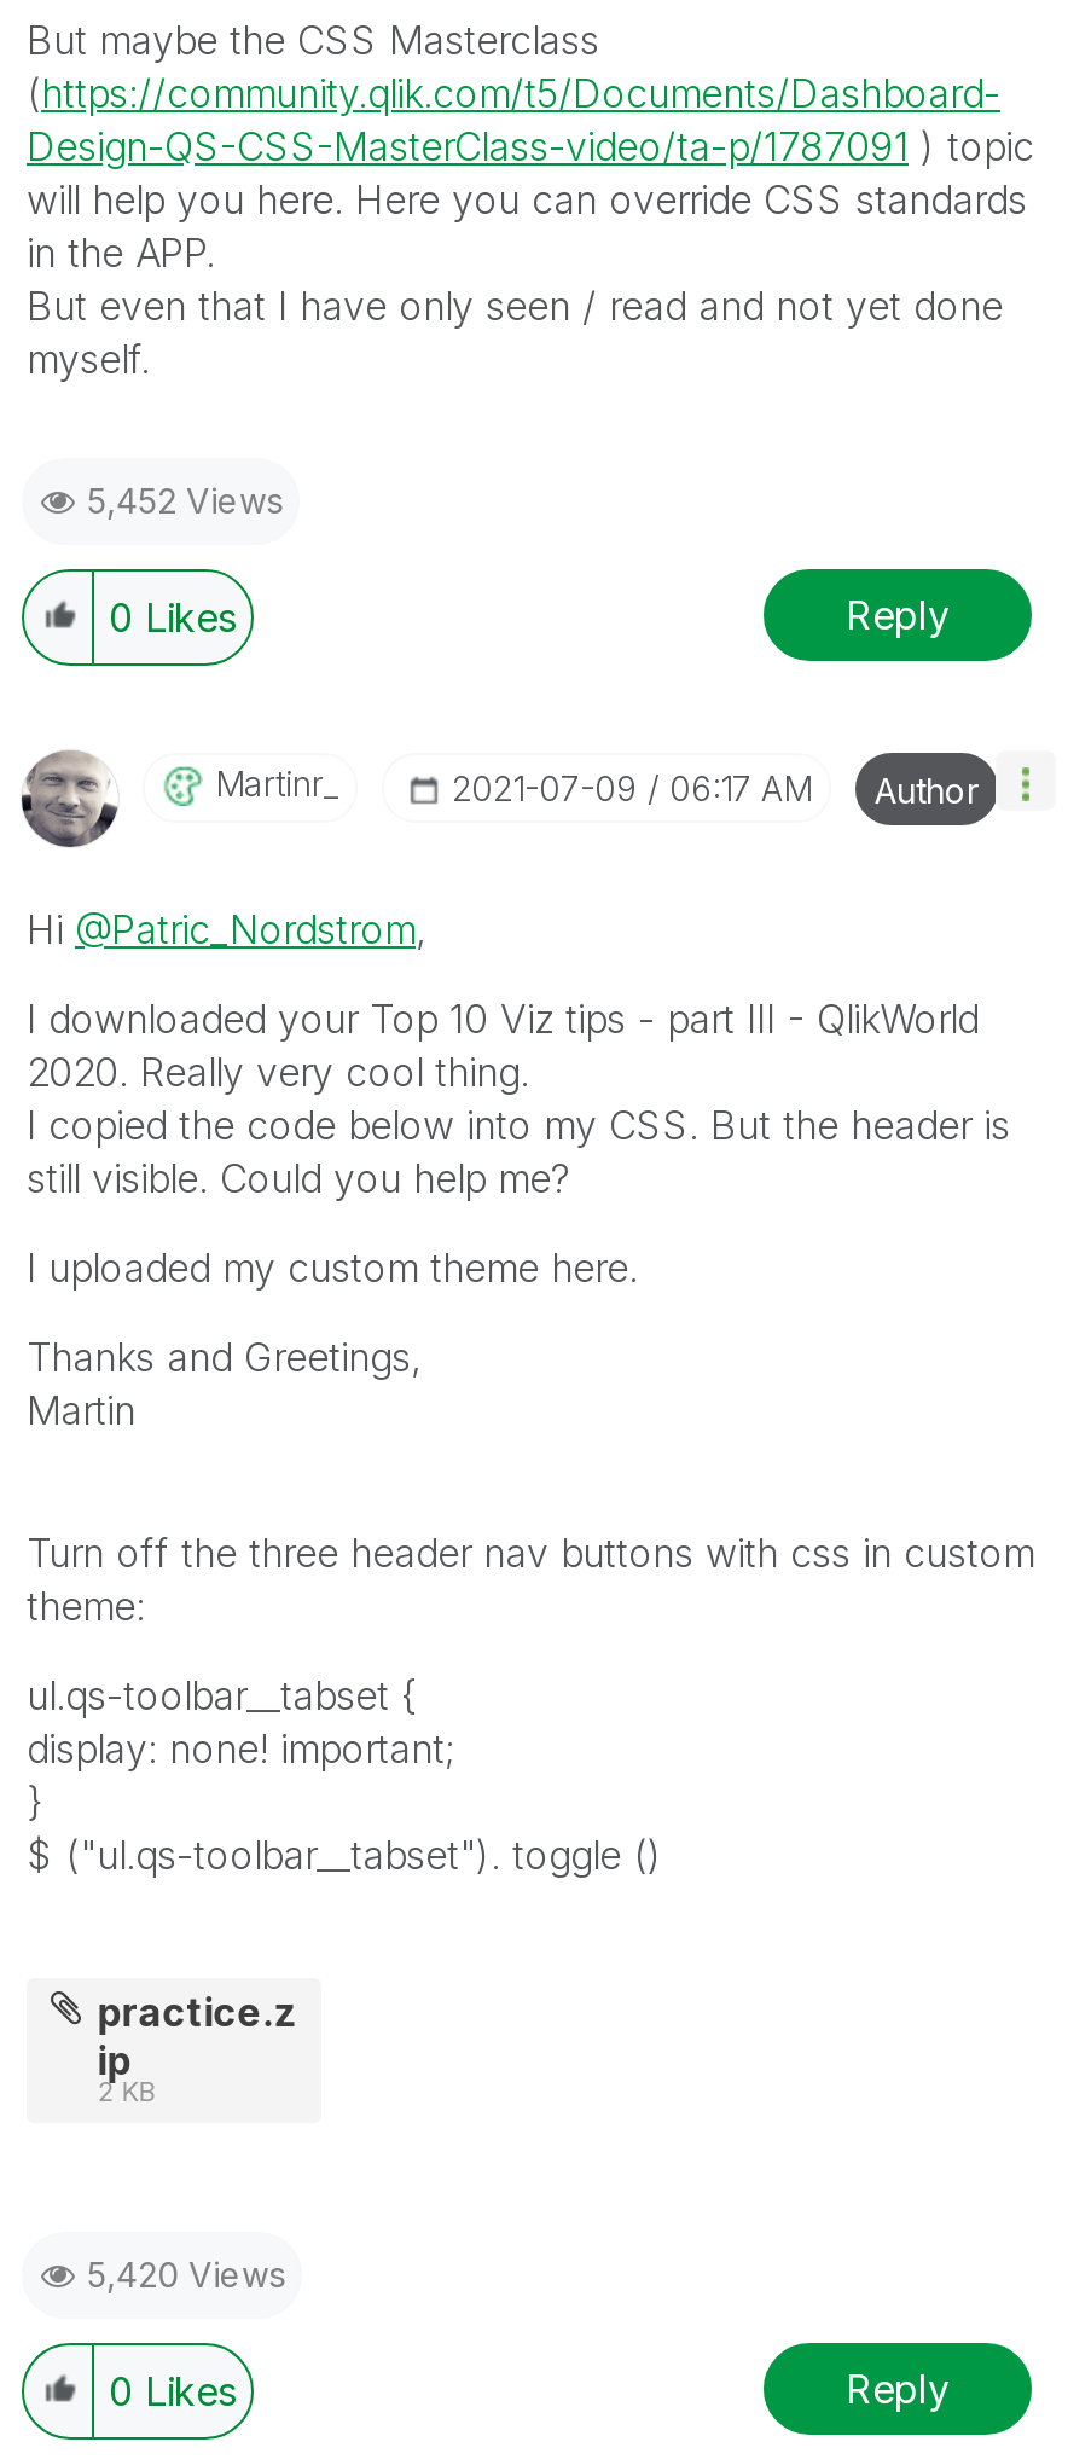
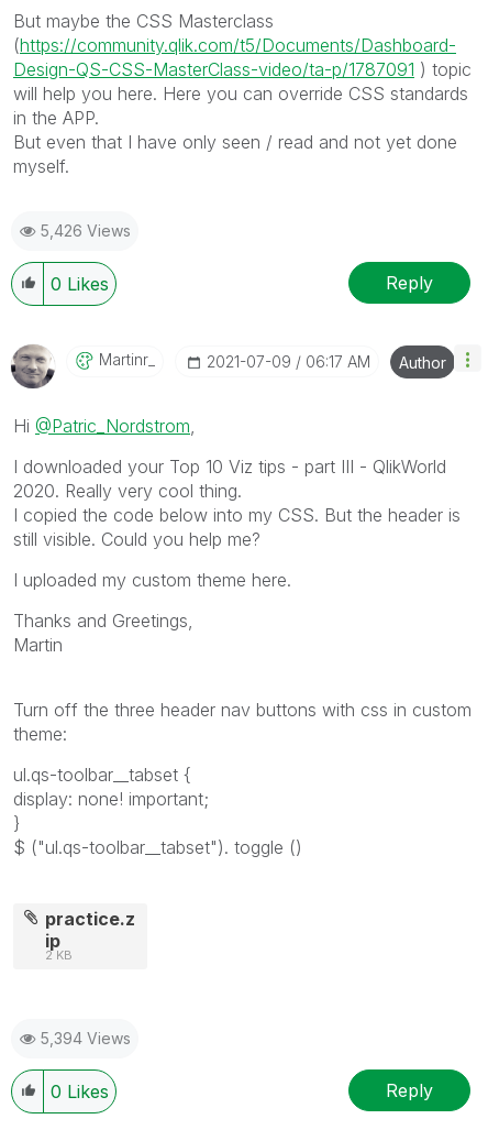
- 5,452 Views
+ 5,426 Views

- 5,420 Views
+ 5,394 Views
